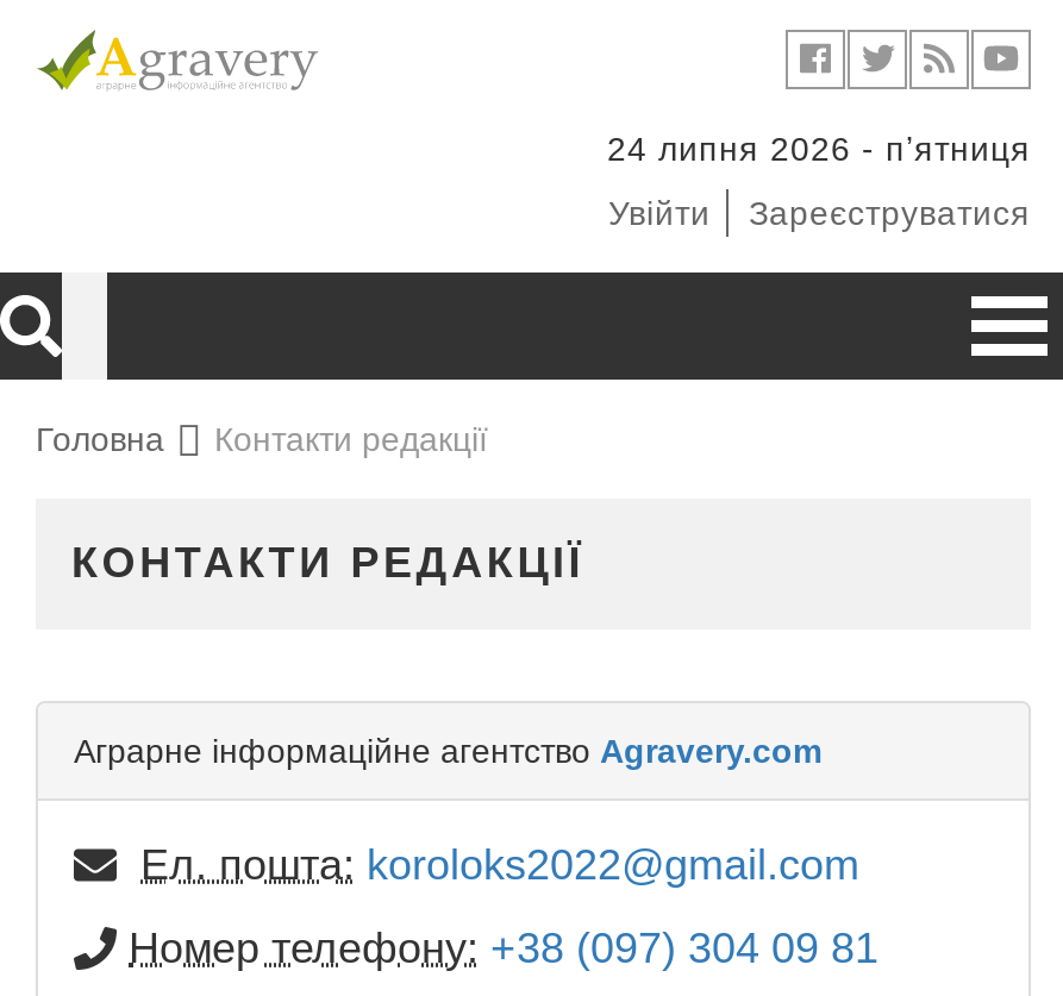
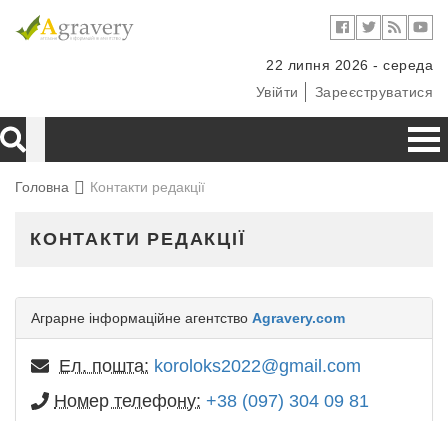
- 24 липня 2026 - пʼятниця
+ 22 липня 2026 - середа
